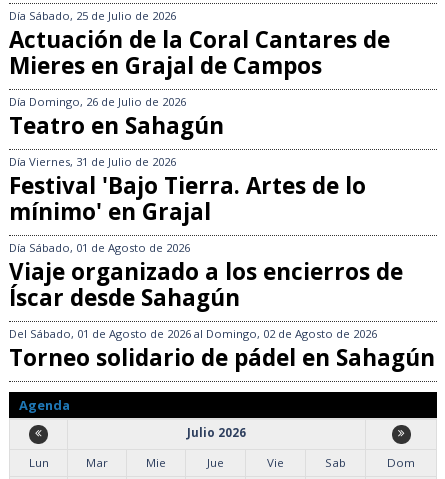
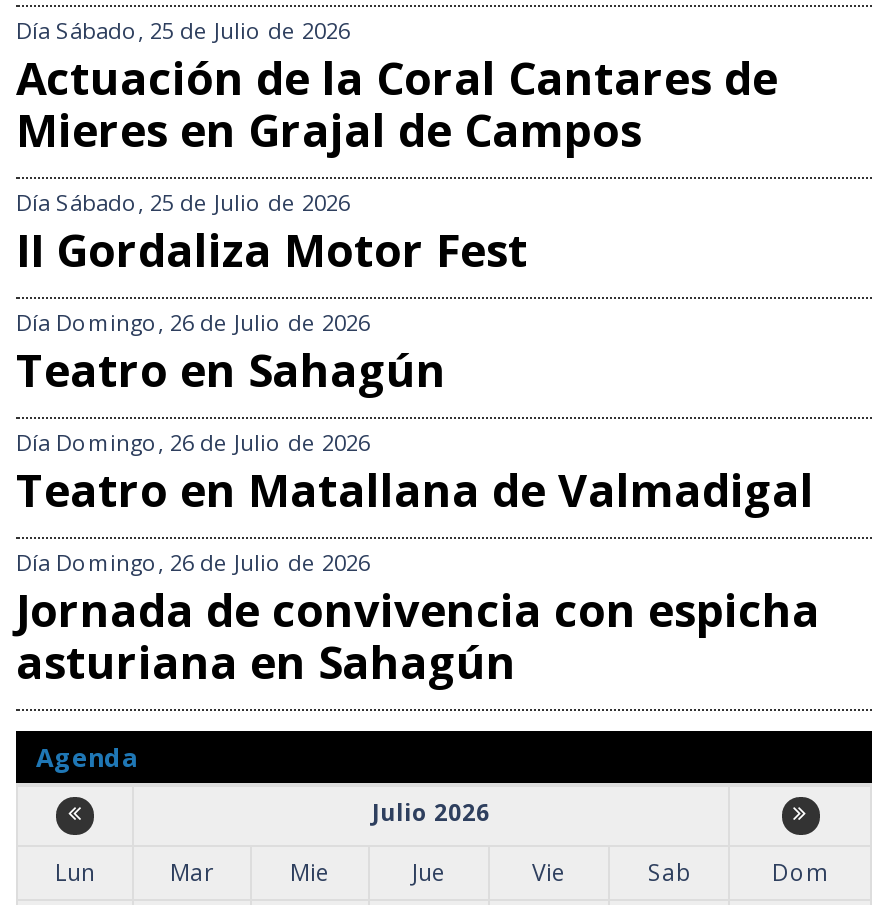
+ Día Sábado, 25 de Julio de 2026
+ II Gordaliza Motor Fest

moved down: Día Domingo, 26 de Julio de 2026 | Teatro en Sahagún

- Día Viernes, 31 de Julio de 2026
- Festival 'Bajo Tierra. Artes de lo
- mínimo' en Grajal
- Día Sábado, 01 de Agosto de 2026
- Viaje organizado a los encierros de
- Íscar desde Sahagún
- Del Sábado, 01 de Agosto de 2026 al Domingo, 02 de Agosto de 2026
- Torneo solidario de pádel en Sahagún
+ Día Domingo, 26 de Julio de 2026
+ Teatro en Matallana de Valmadigal
+ Día Domingo, 26 de Julio de 2026
+ Jornada de convivencia con espicha
+ asturiana en Sahagún
